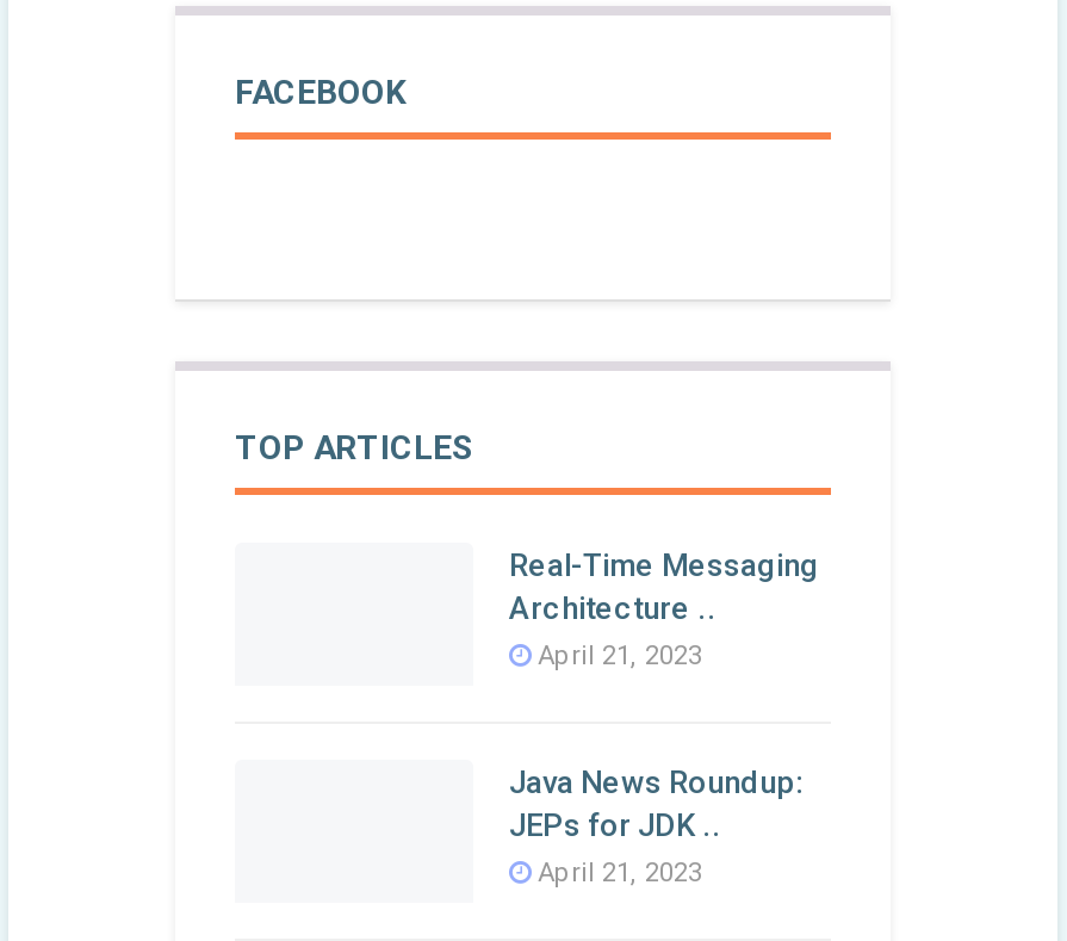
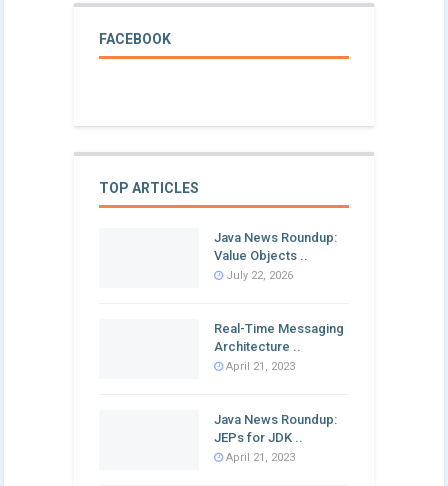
+ Java News Roundup:
+ Value Objects ..
+ July 22, 2026
